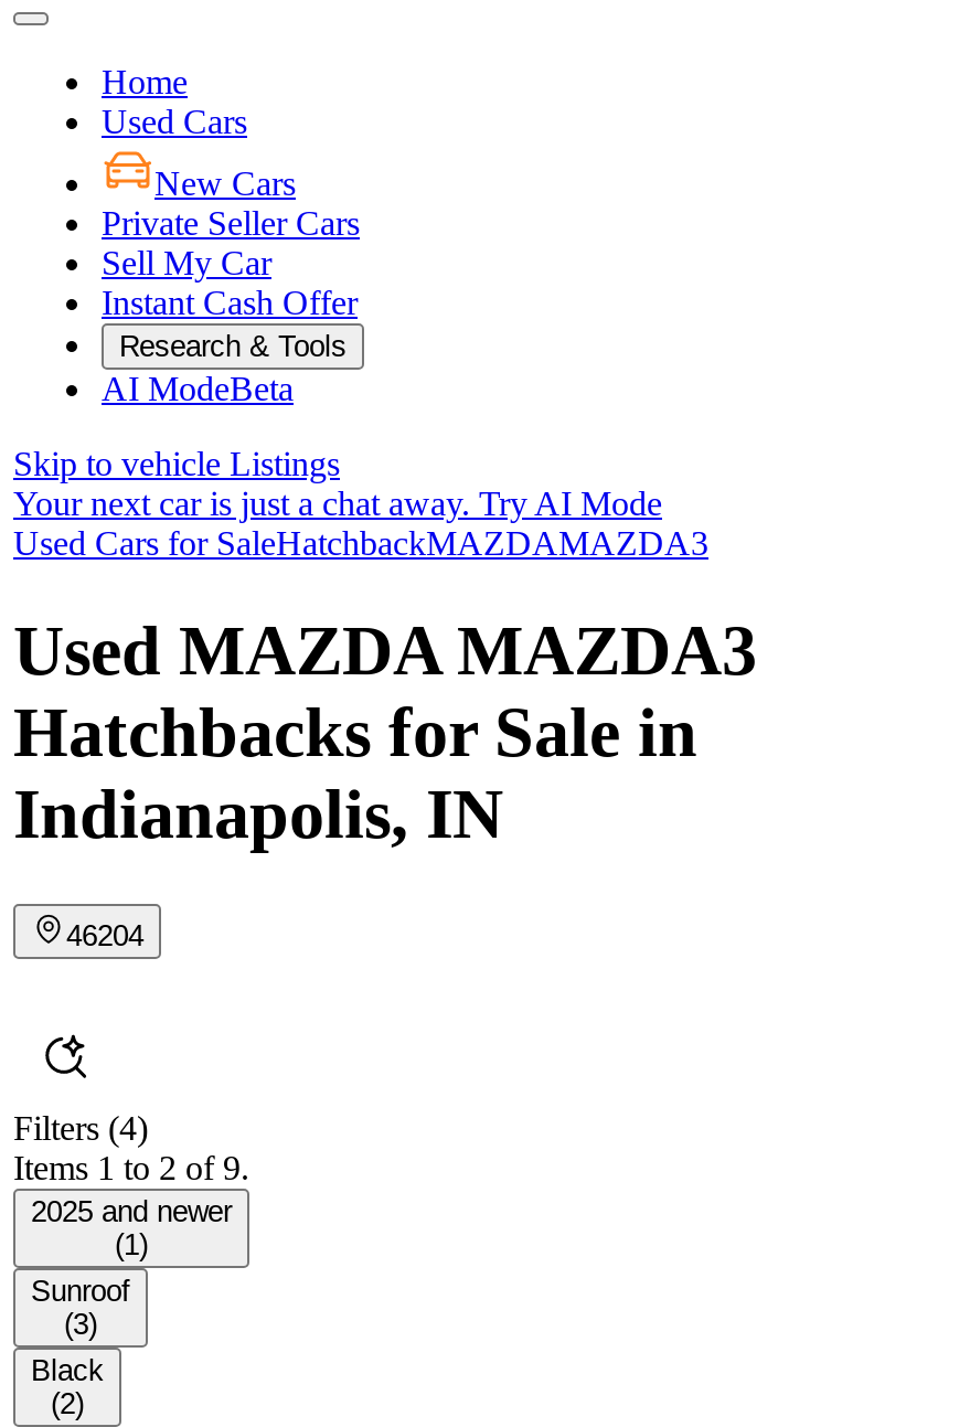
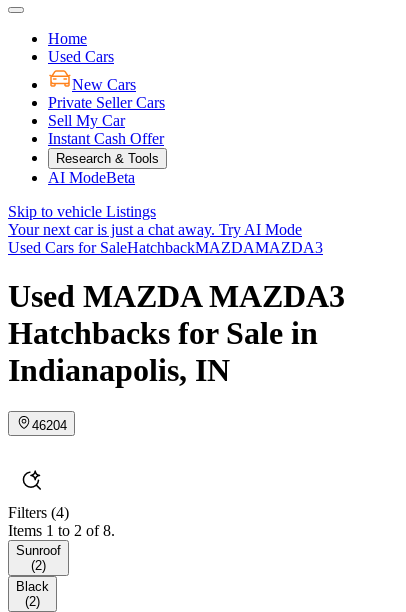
- Items 1 to 2 of 9.
- 2025 and newer
- (1)
+ Items 1 to 2 of 8.

- (3)
+ (2)
